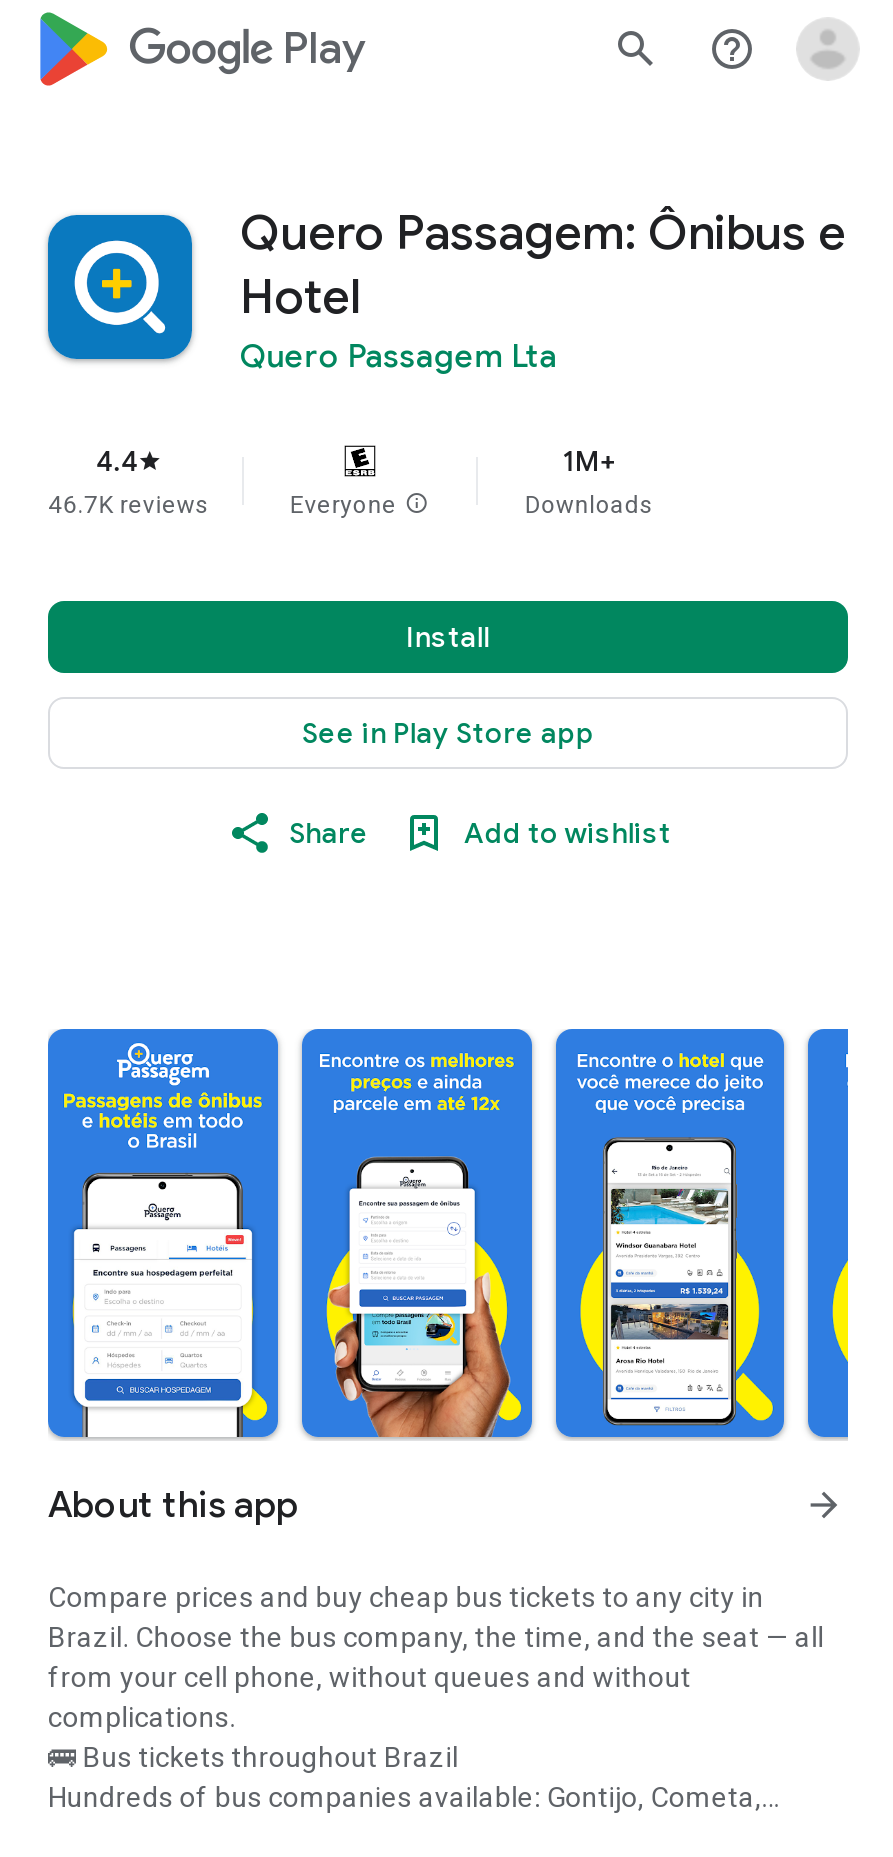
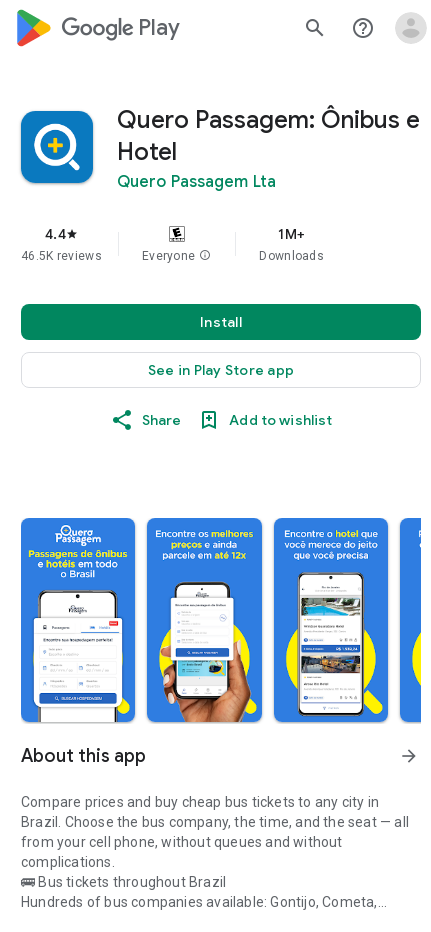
- 46.7K reviews
+ 46.5K reviews
